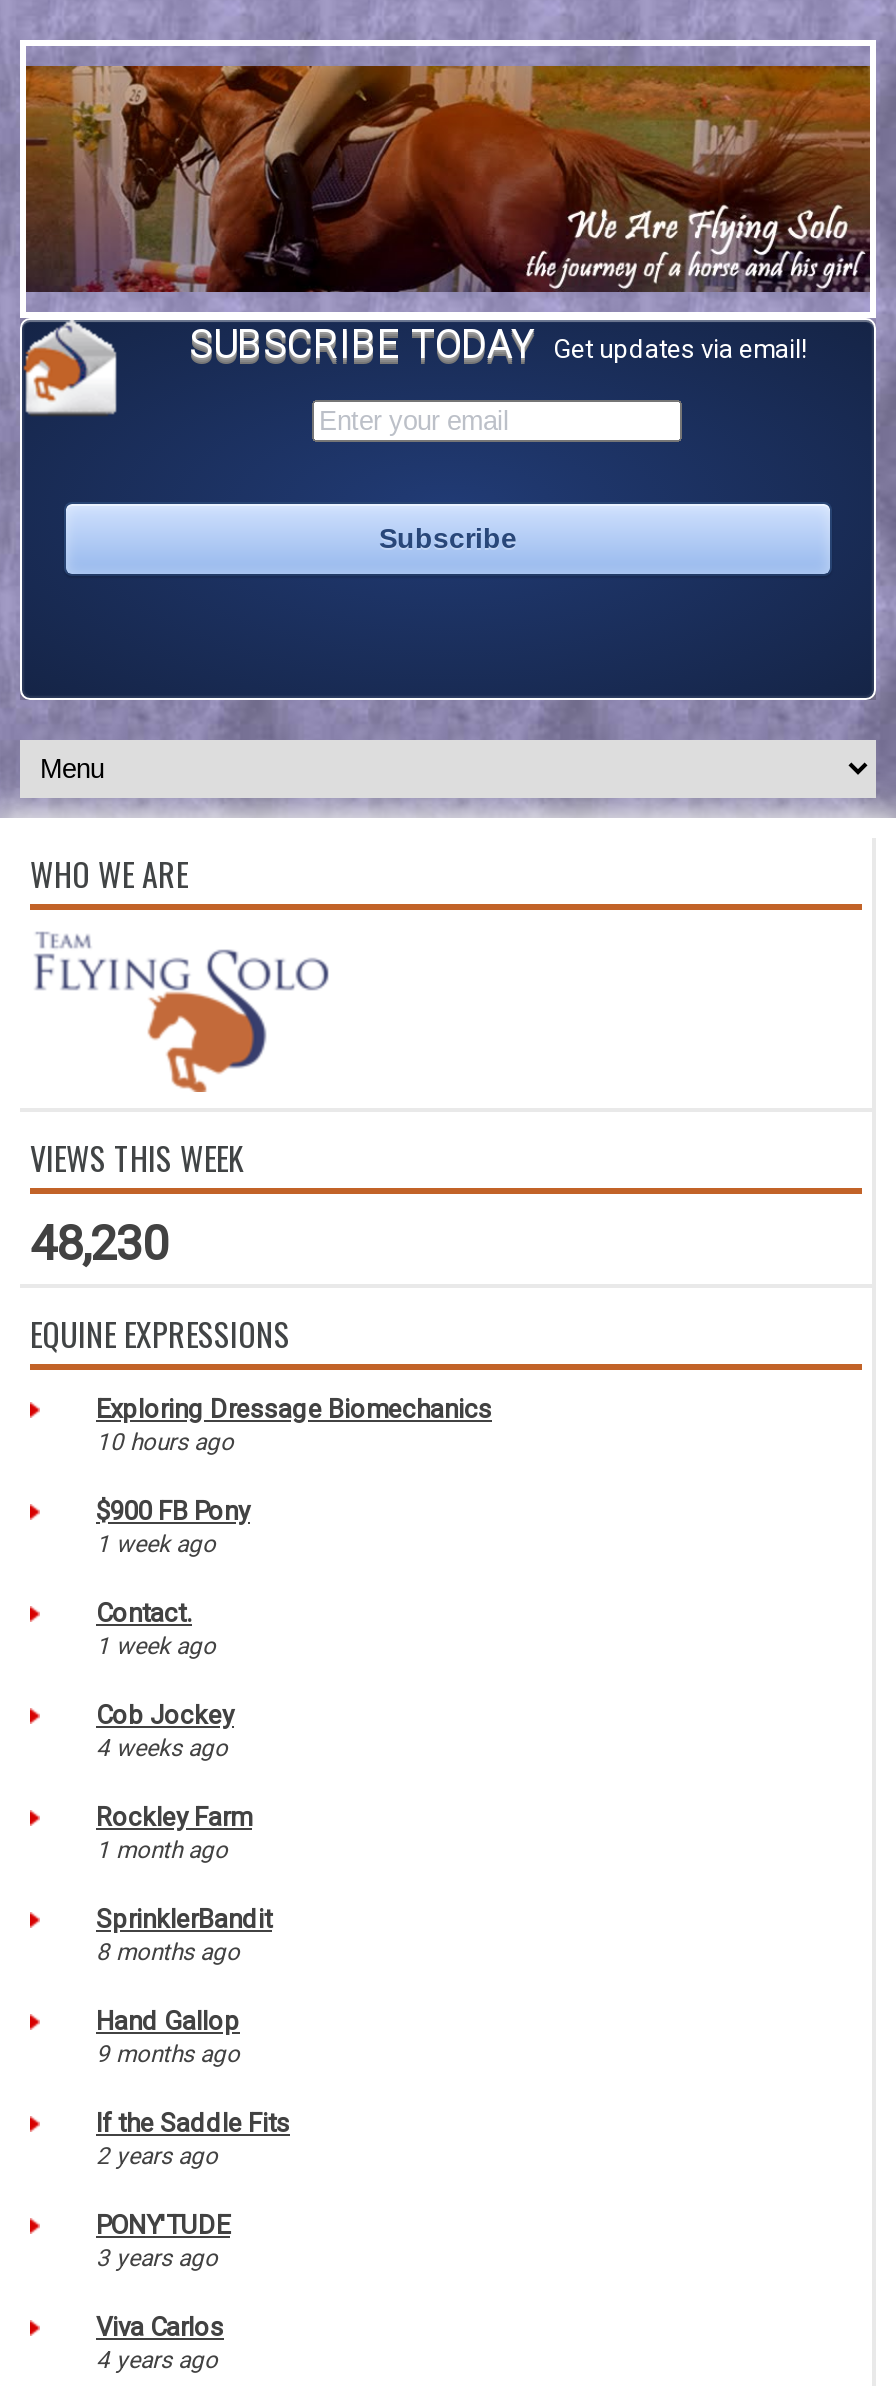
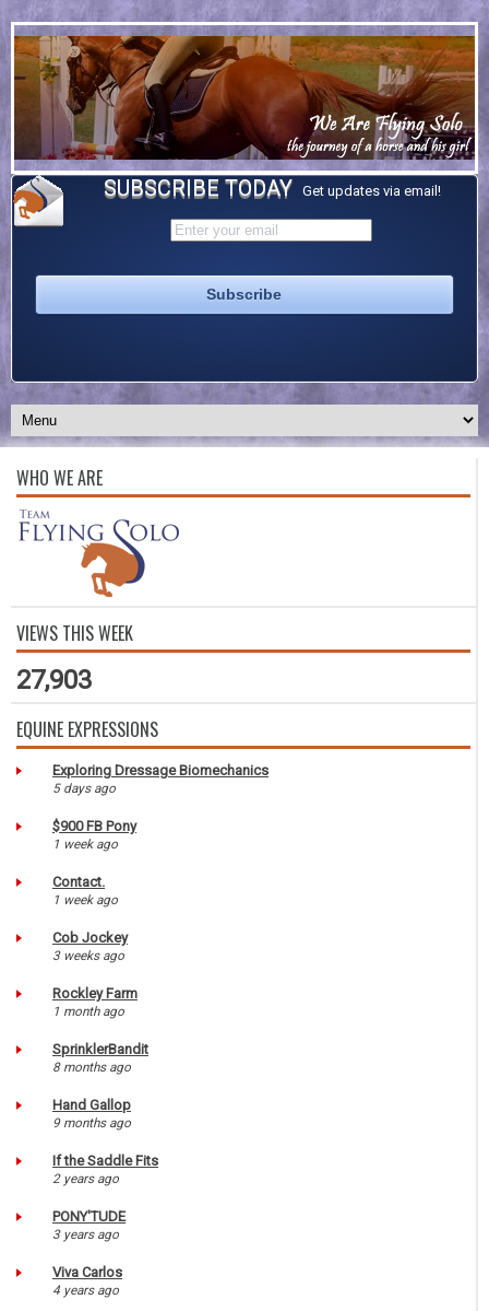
- 48,230
+ 27,903

- 10 hours ago
+ 5 days ago

- 4 weeks ago
+ 3 weeks ago
